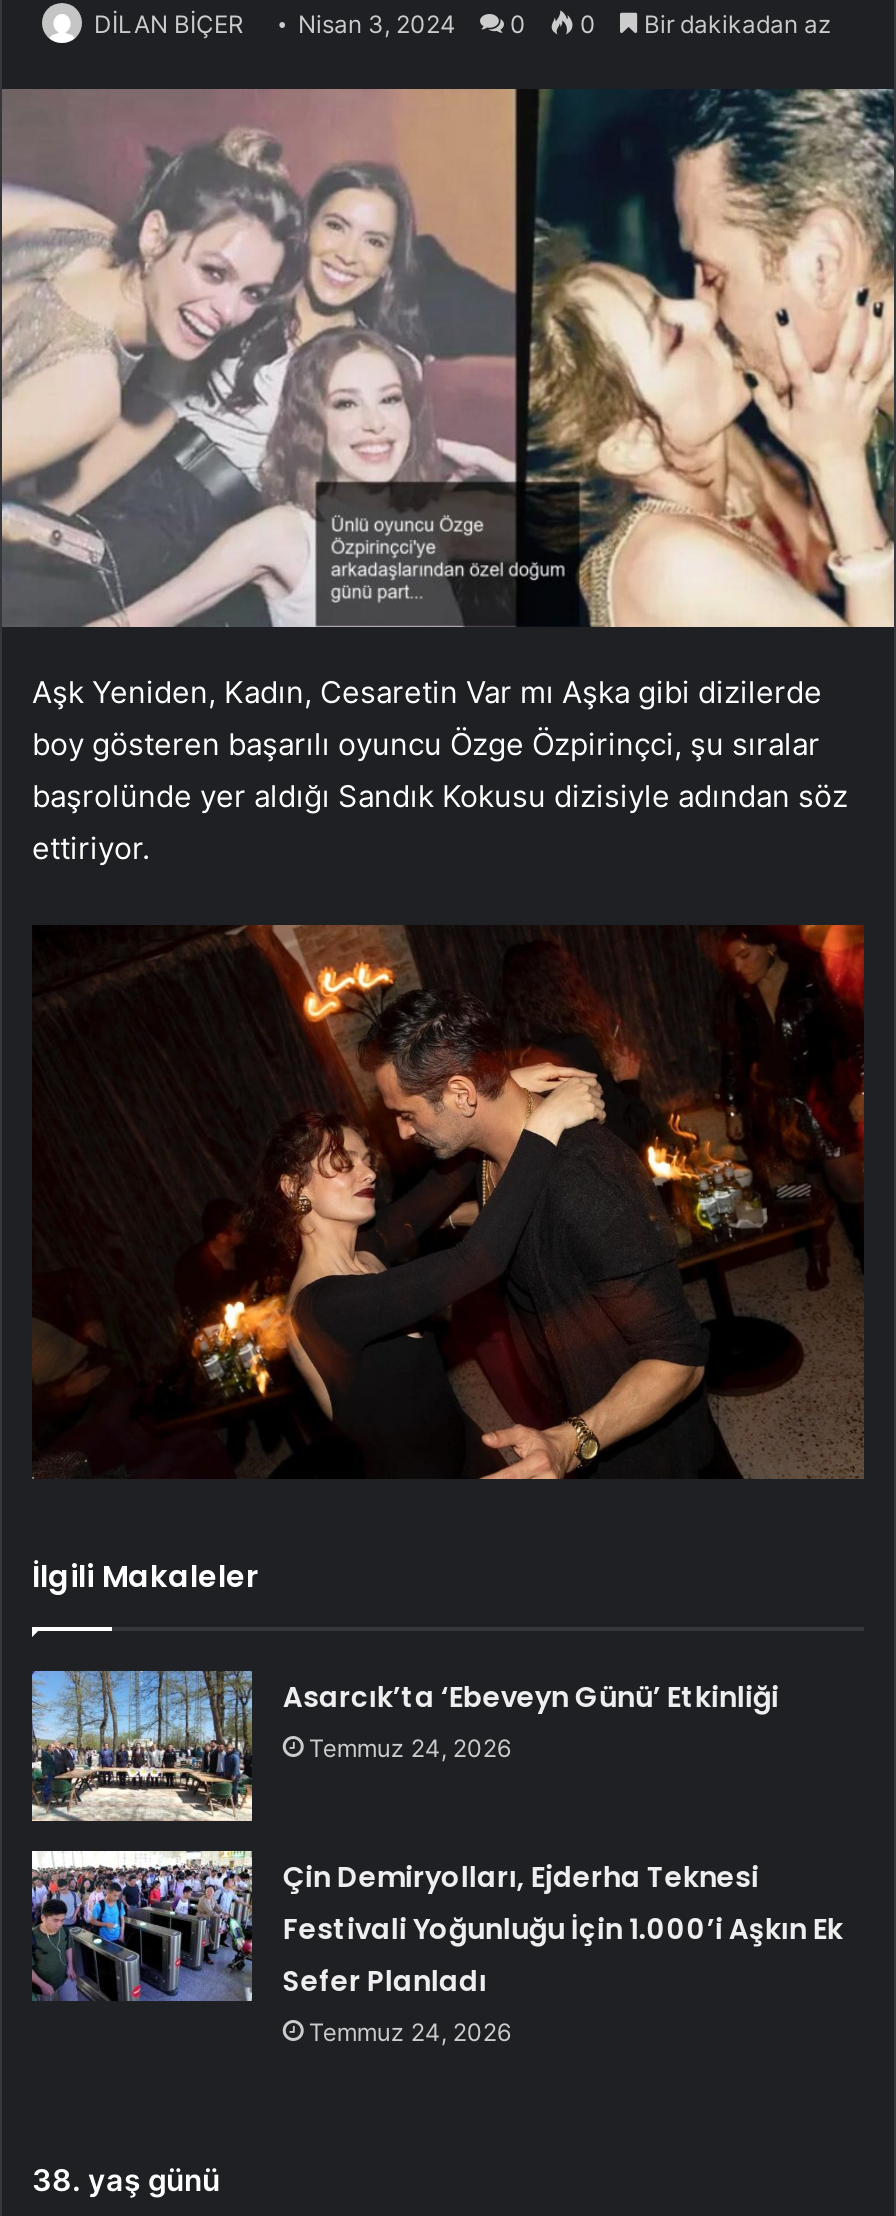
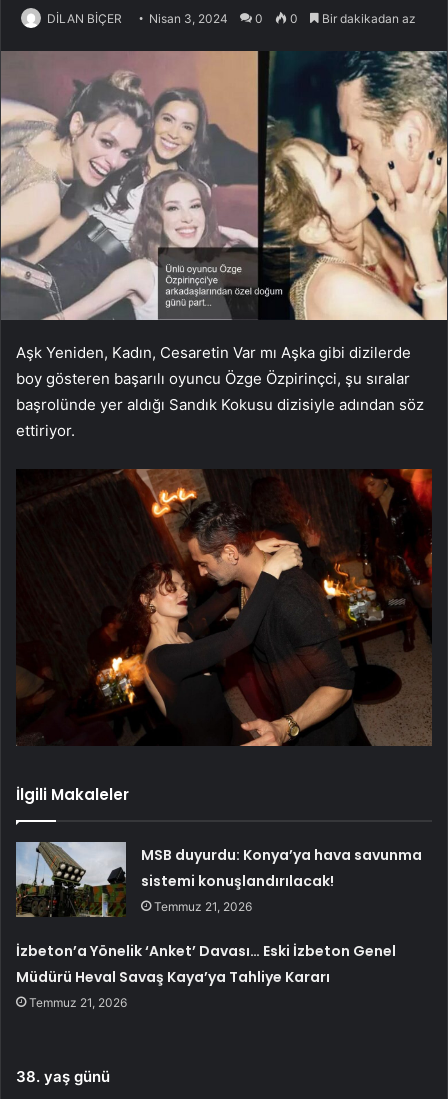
- [image]
- Asarcık’ta ‘Ebeveyn Günü’ Etkinliği
- Temmuz 24, 2026
+ [image]
+ MSB duyurdu: Konya’ya hava savunma
+ sistemi konuşlandırılacak!
+ Temmuz 21, 2026

- Çin Demiryolları, Ejderha Teknesi
- Festivali Yoğunluğu İçin 1.000’i Aşkın Ek
- Sefer Planladı
- Temmuz 24, 2026
+ İzbeton’a Yönelik ‘Anket’ Davası… Eski İzbeton Genel
+ Müdürü Heval Savaş Kaya’ya Tahliye Kararı
+ Temmuz 21, 2026
